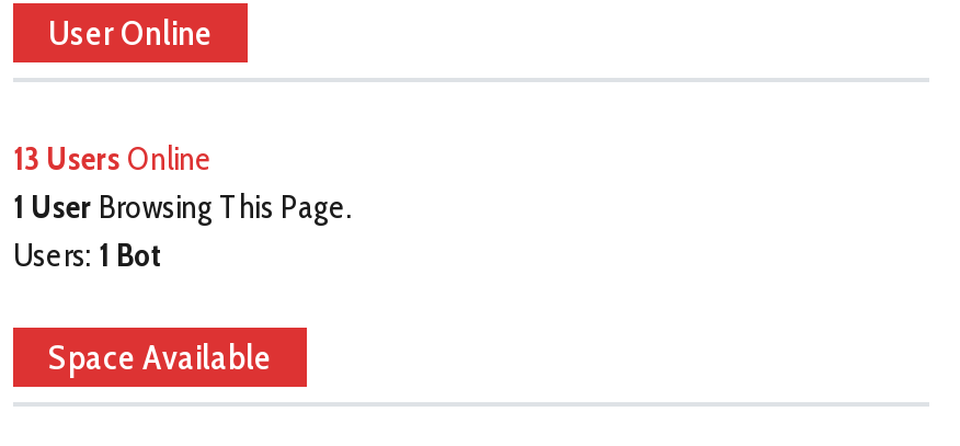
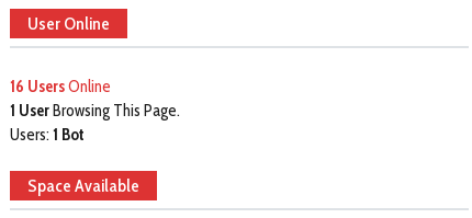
- 13 Users Online
+ 16 Users Online
